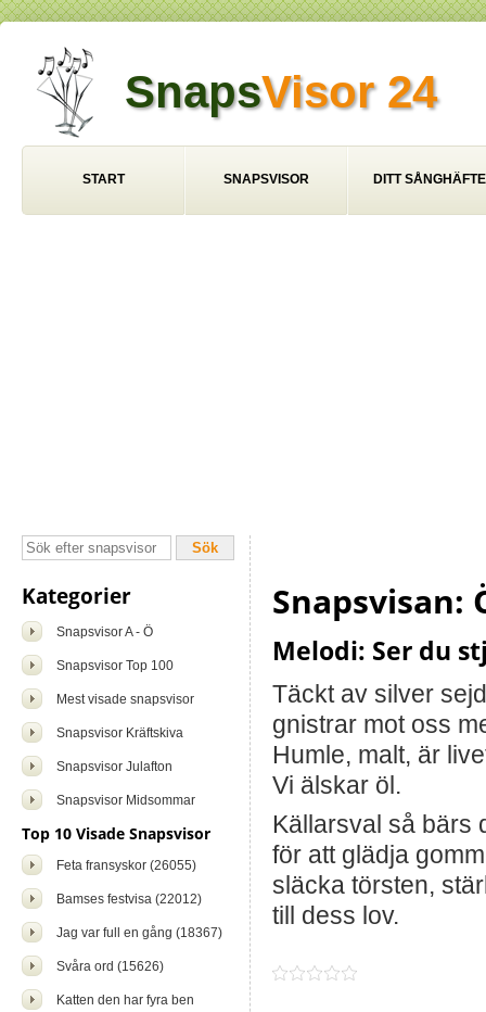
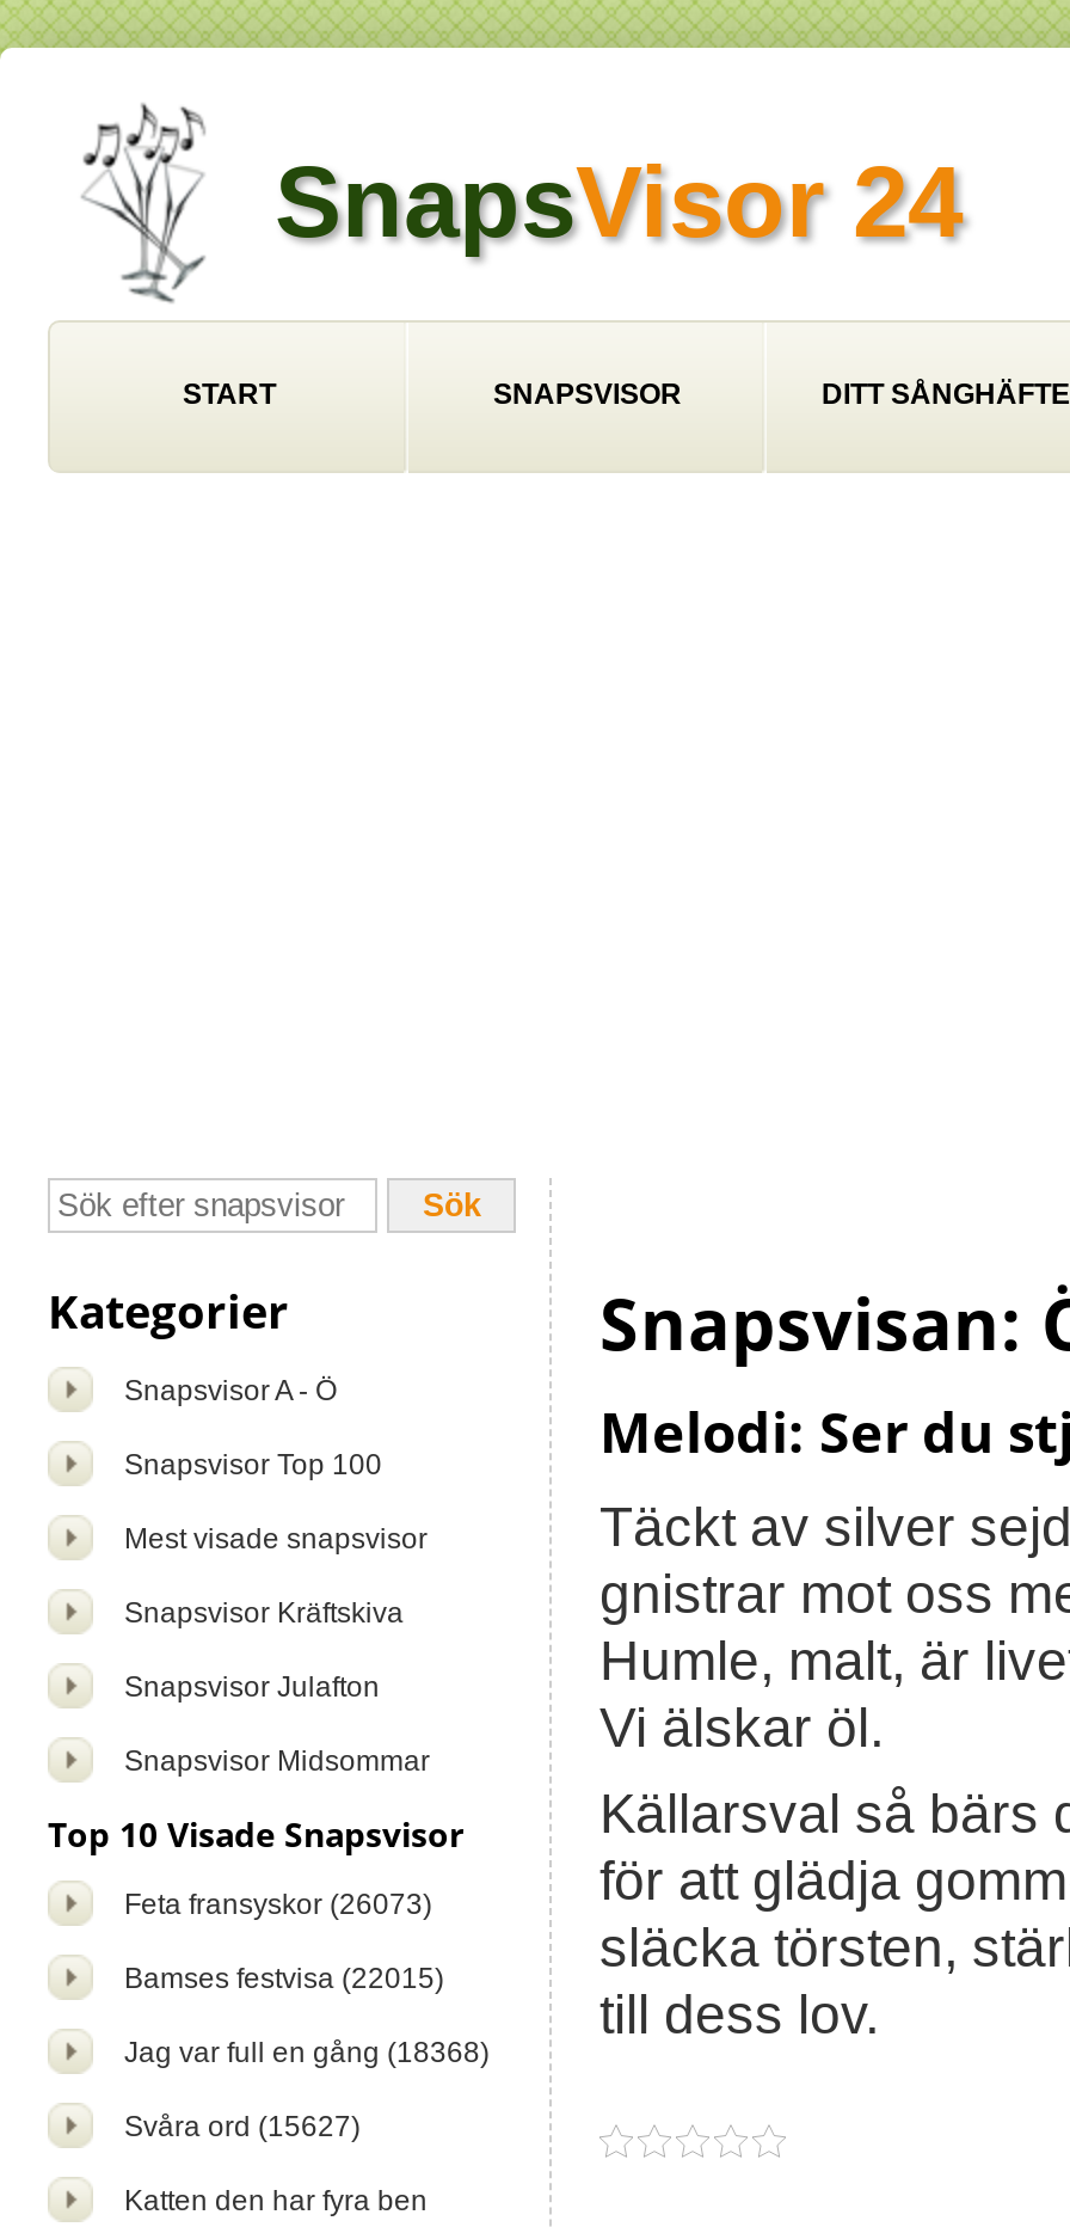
- Feta fransyskor (26055)
+ Feta fransyskor (26073)

- Bamses festvisa (22012)
+ Bamses festvisa (22015)

- Jag var full en gång (18367)
+ Jag var full en gång (18368)

- Svåra ord (15626)
+ Svåra ord (15627)
